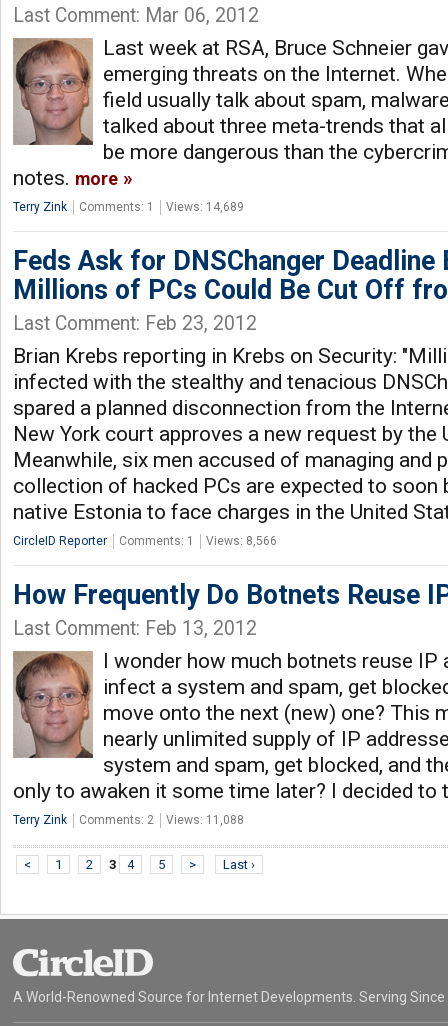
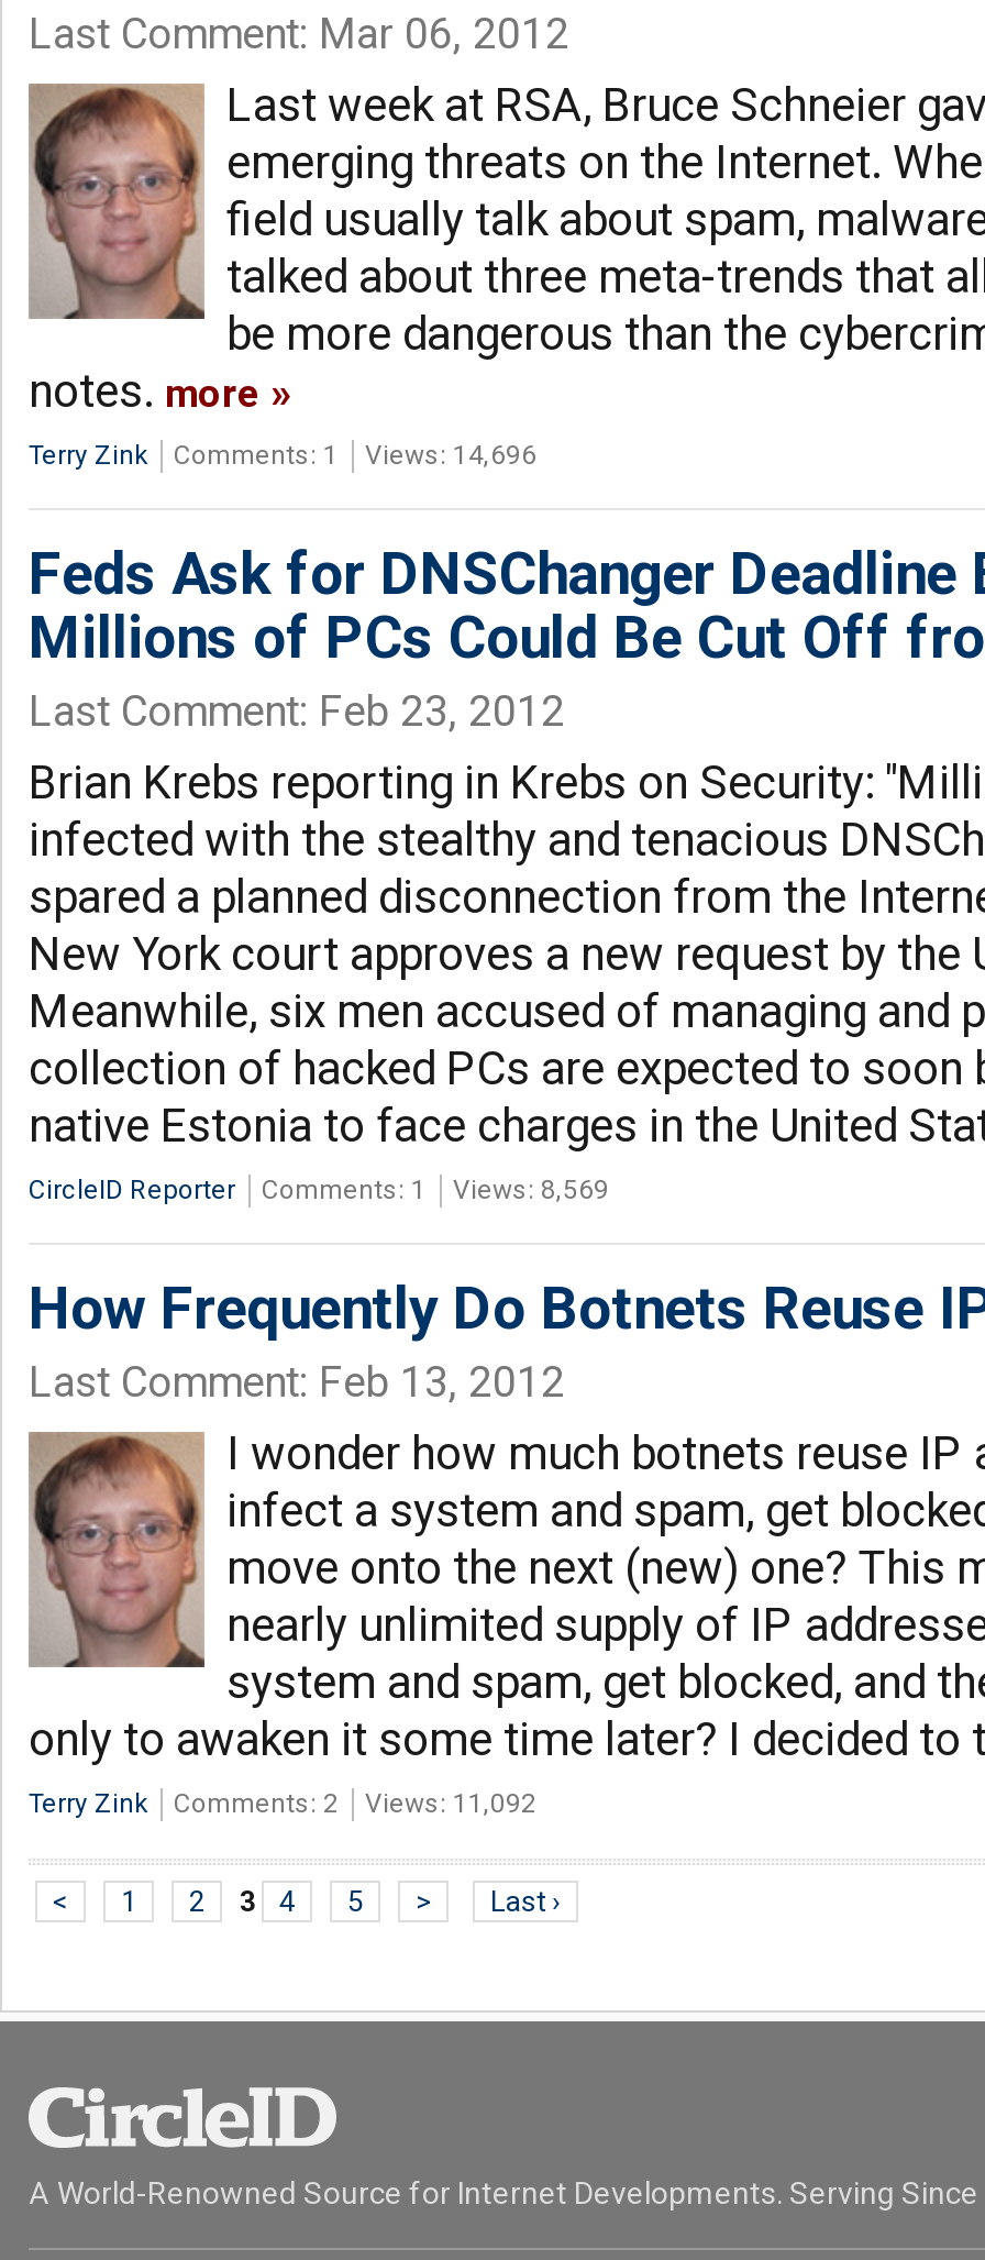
- Terry Zink Comments: 1 Views: 14,689
+ Terry Zink Comments: 1 Views: 14,696

- CircleID Reporter Comments: 1 Views: 8,566
+ CircleID Reporter Comments: 1 Views: 8,569

- Terry Zink Comments: 2 Views: 11,088
+ Terry Zink Comments: 2 Views: 11,092
